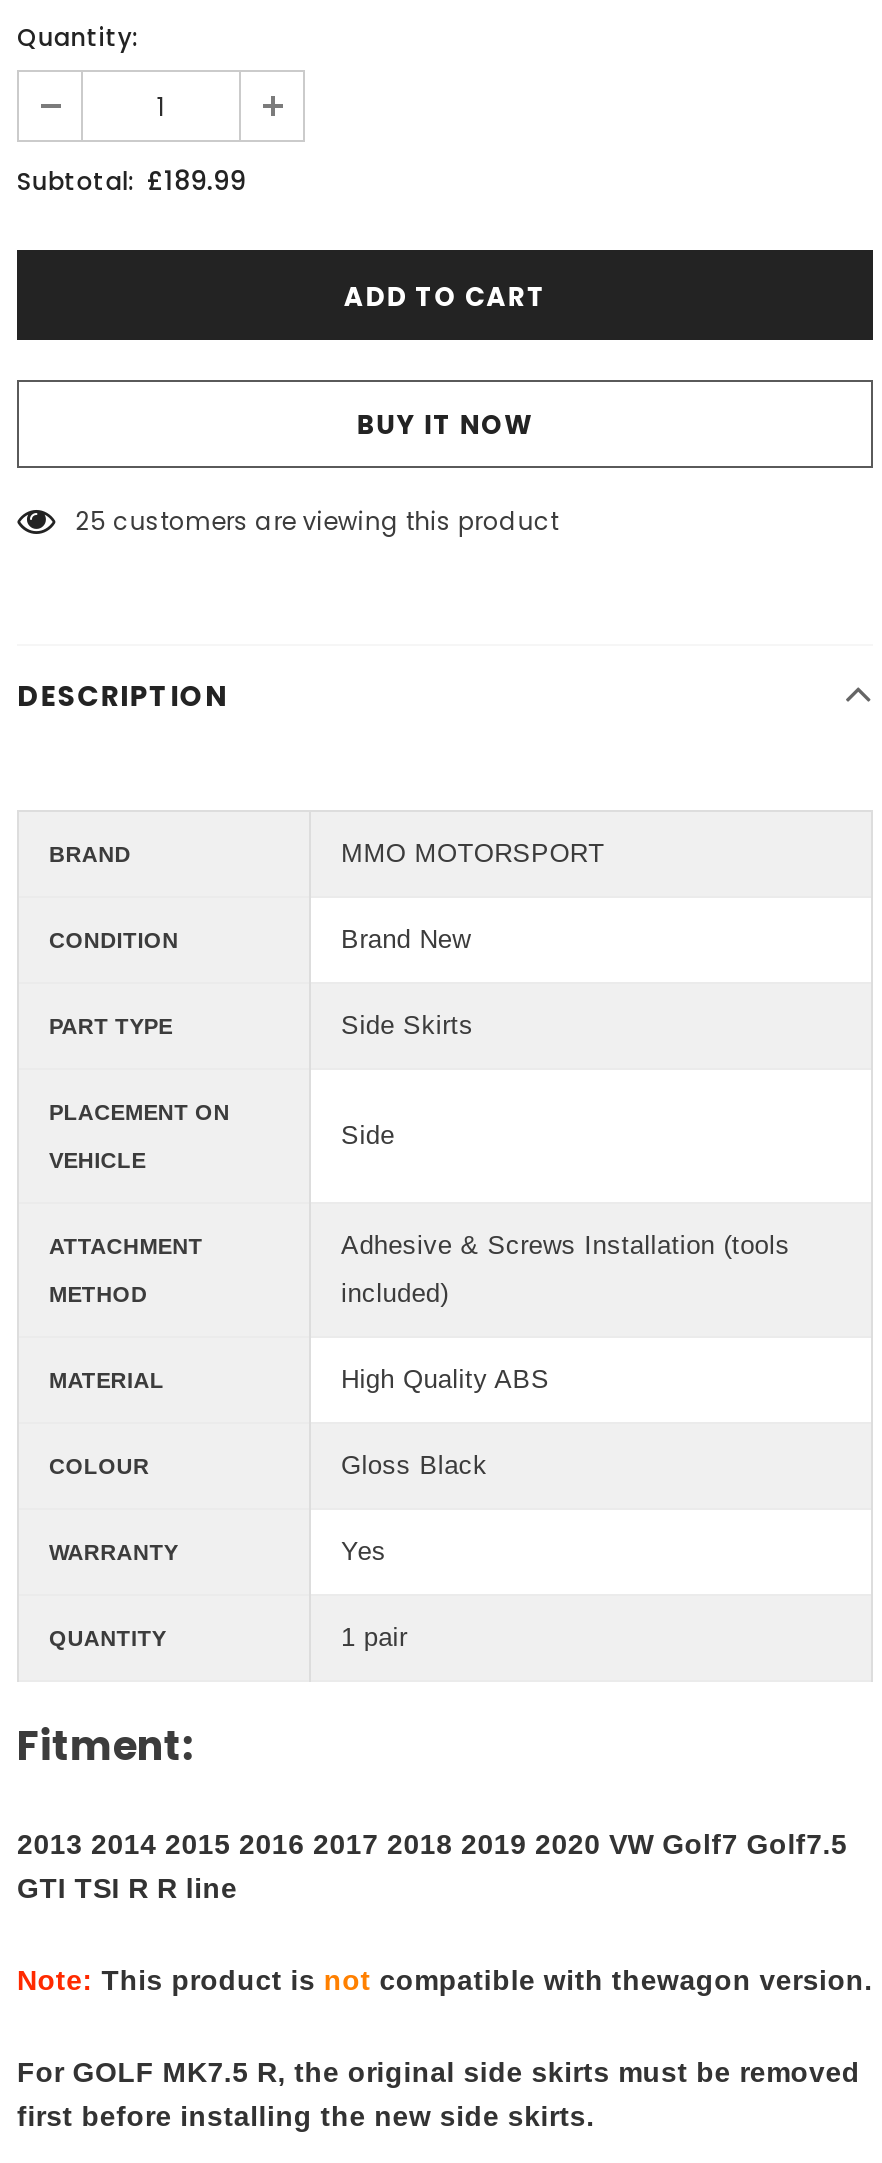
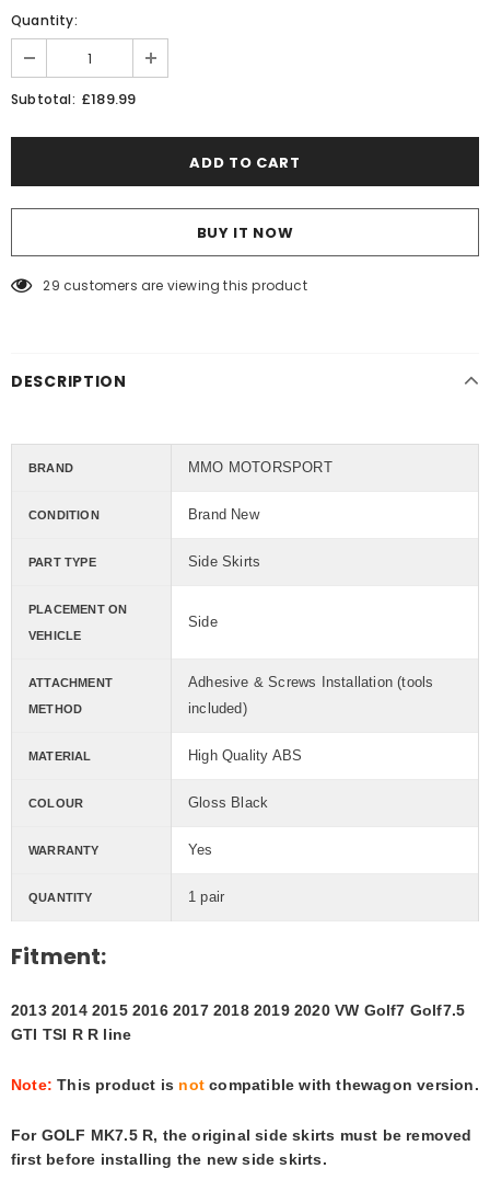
- 25 customers are viewing this product
+ 29 customers are viewing this product
